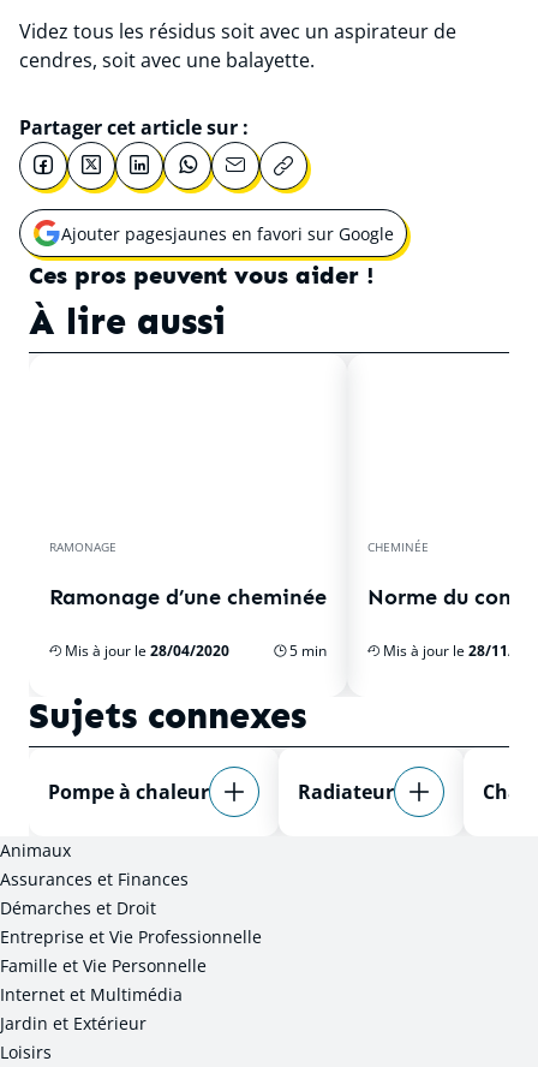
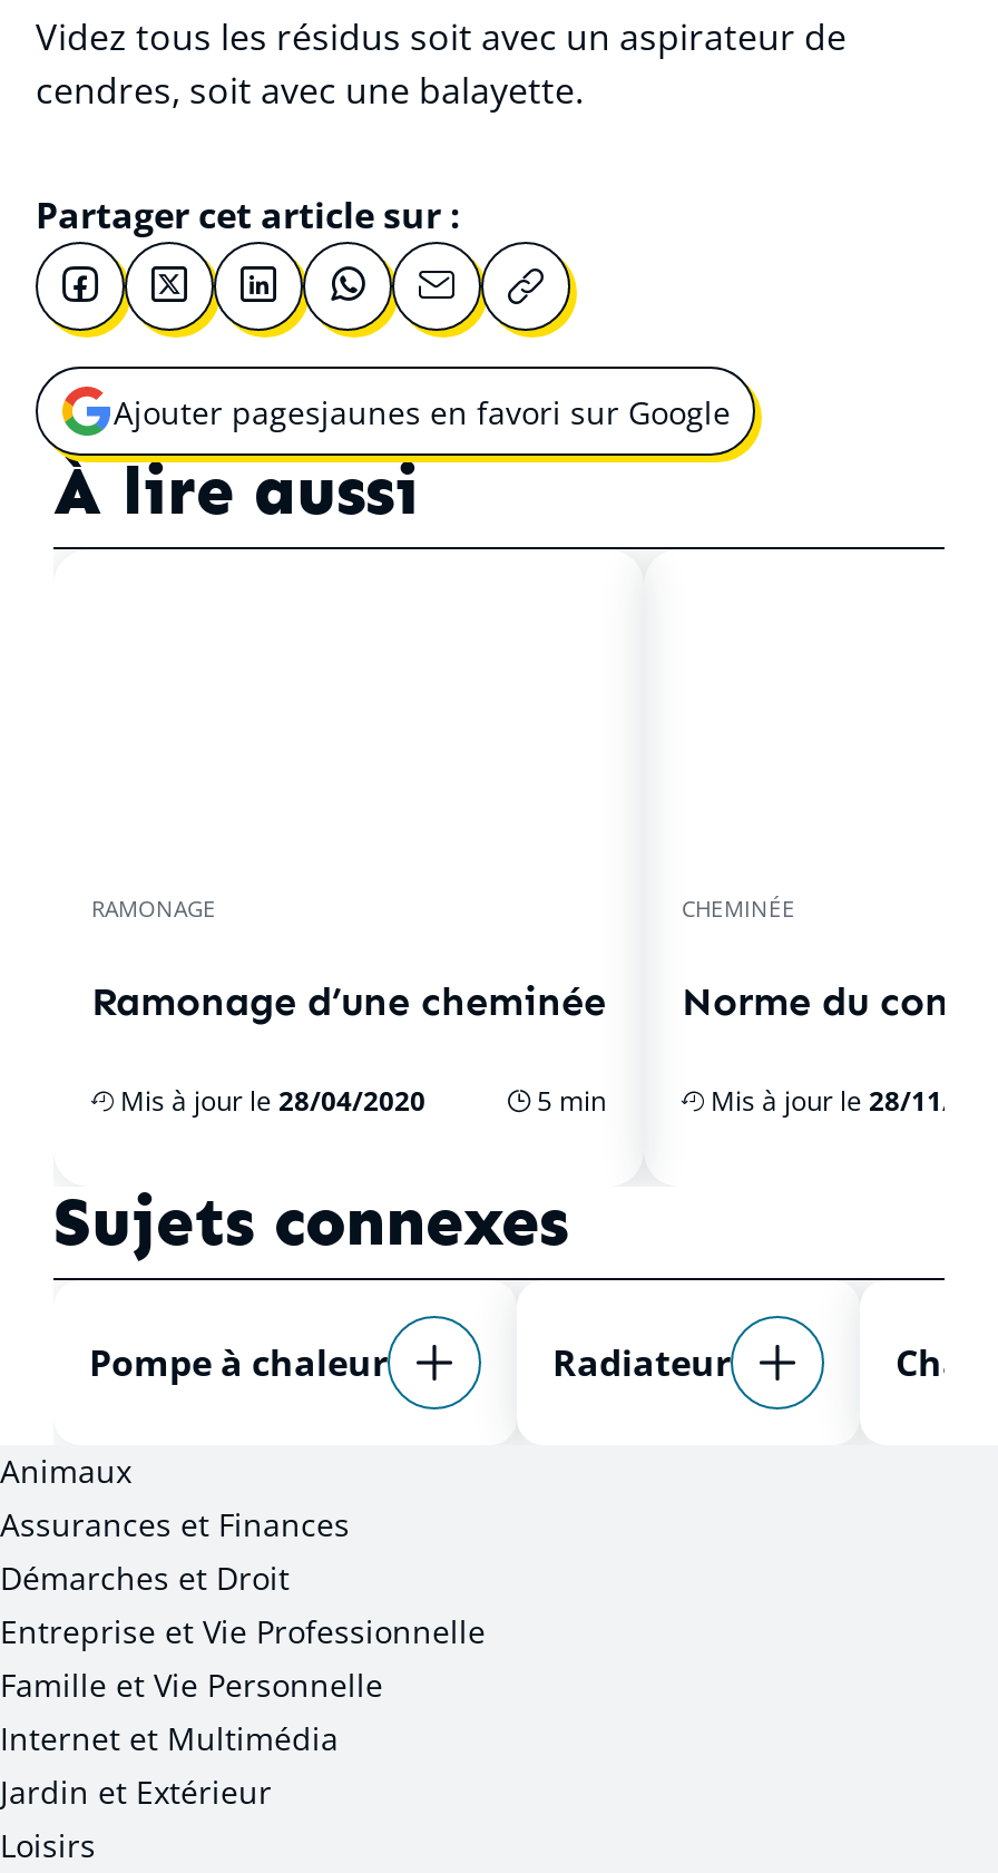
- Ces pros peuvent vous aider !
